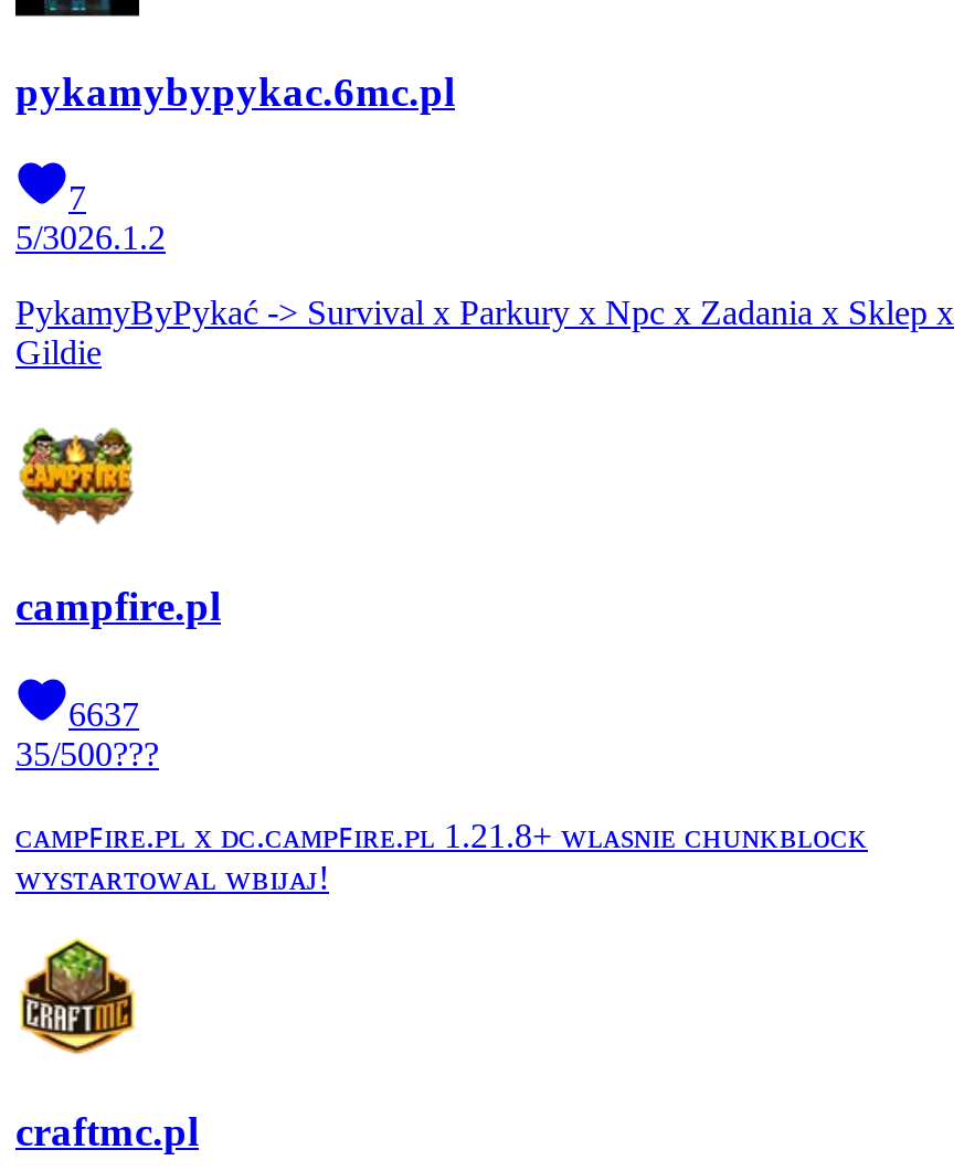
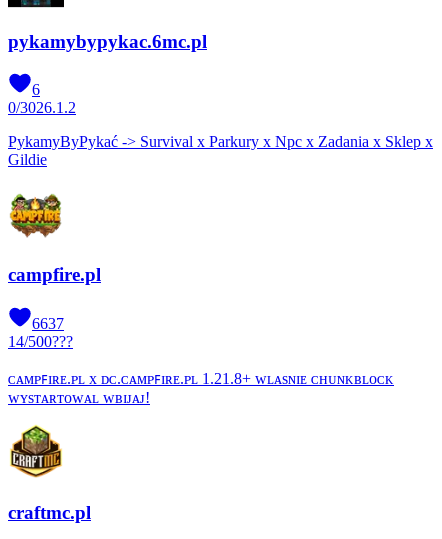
- 7
+ 6

- 5/3026.1.2
+ 0/3026.1.2

- 35/500???
+ 14/500???
